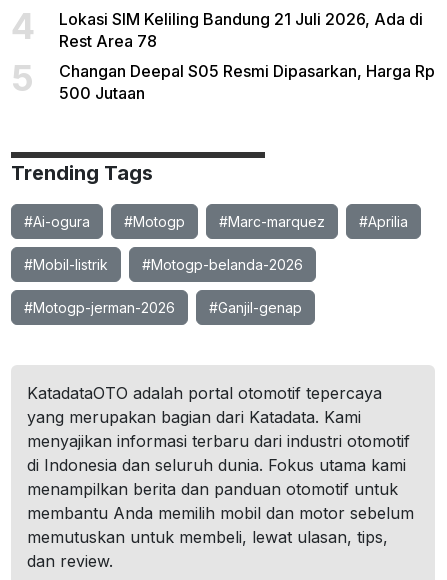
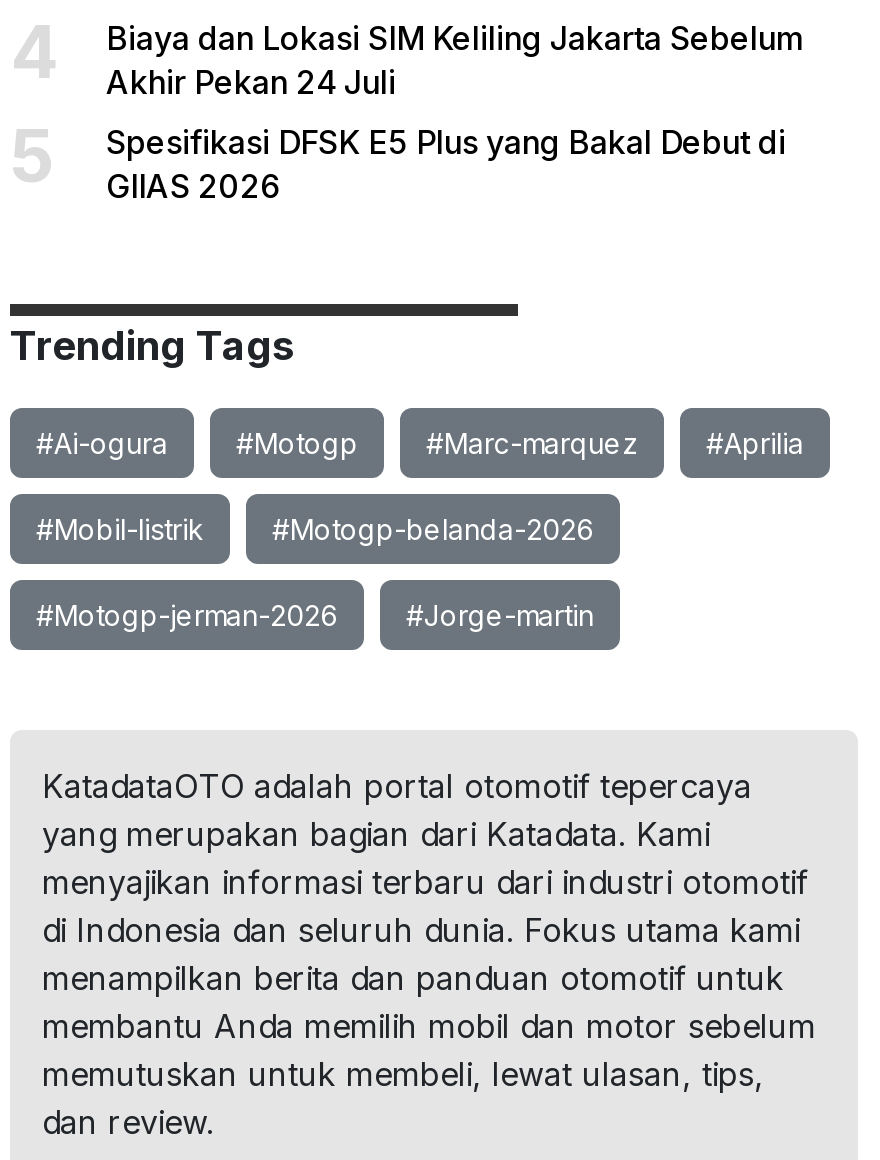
- Lokasi SIM Keliling Bandung 21 Juli 2026, Ada di
- Rest Area 78
+ Biaya dan Lokasi SIM Keliling Jakarta Sebelum
+ Akhir Pekan 24 Juli

- Changan Deepal S05 Resmi Dipasarkan, Harga Rp
- 500 Jutaan
+ Spesifikasi DFSK E5 Plus yang Bakal Debut di
+ GIIAS 2026

- #Ganjil-genap
+ #Jorge-martin
